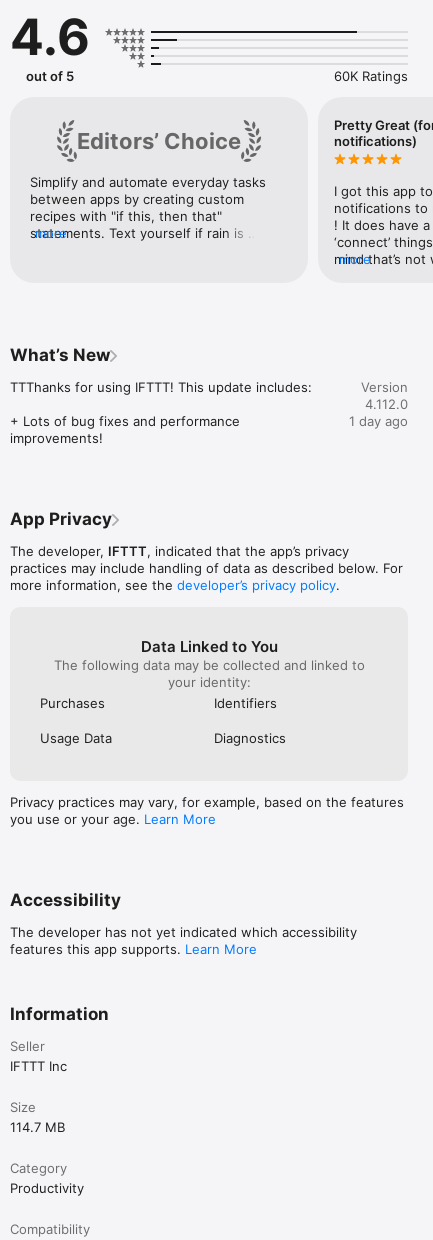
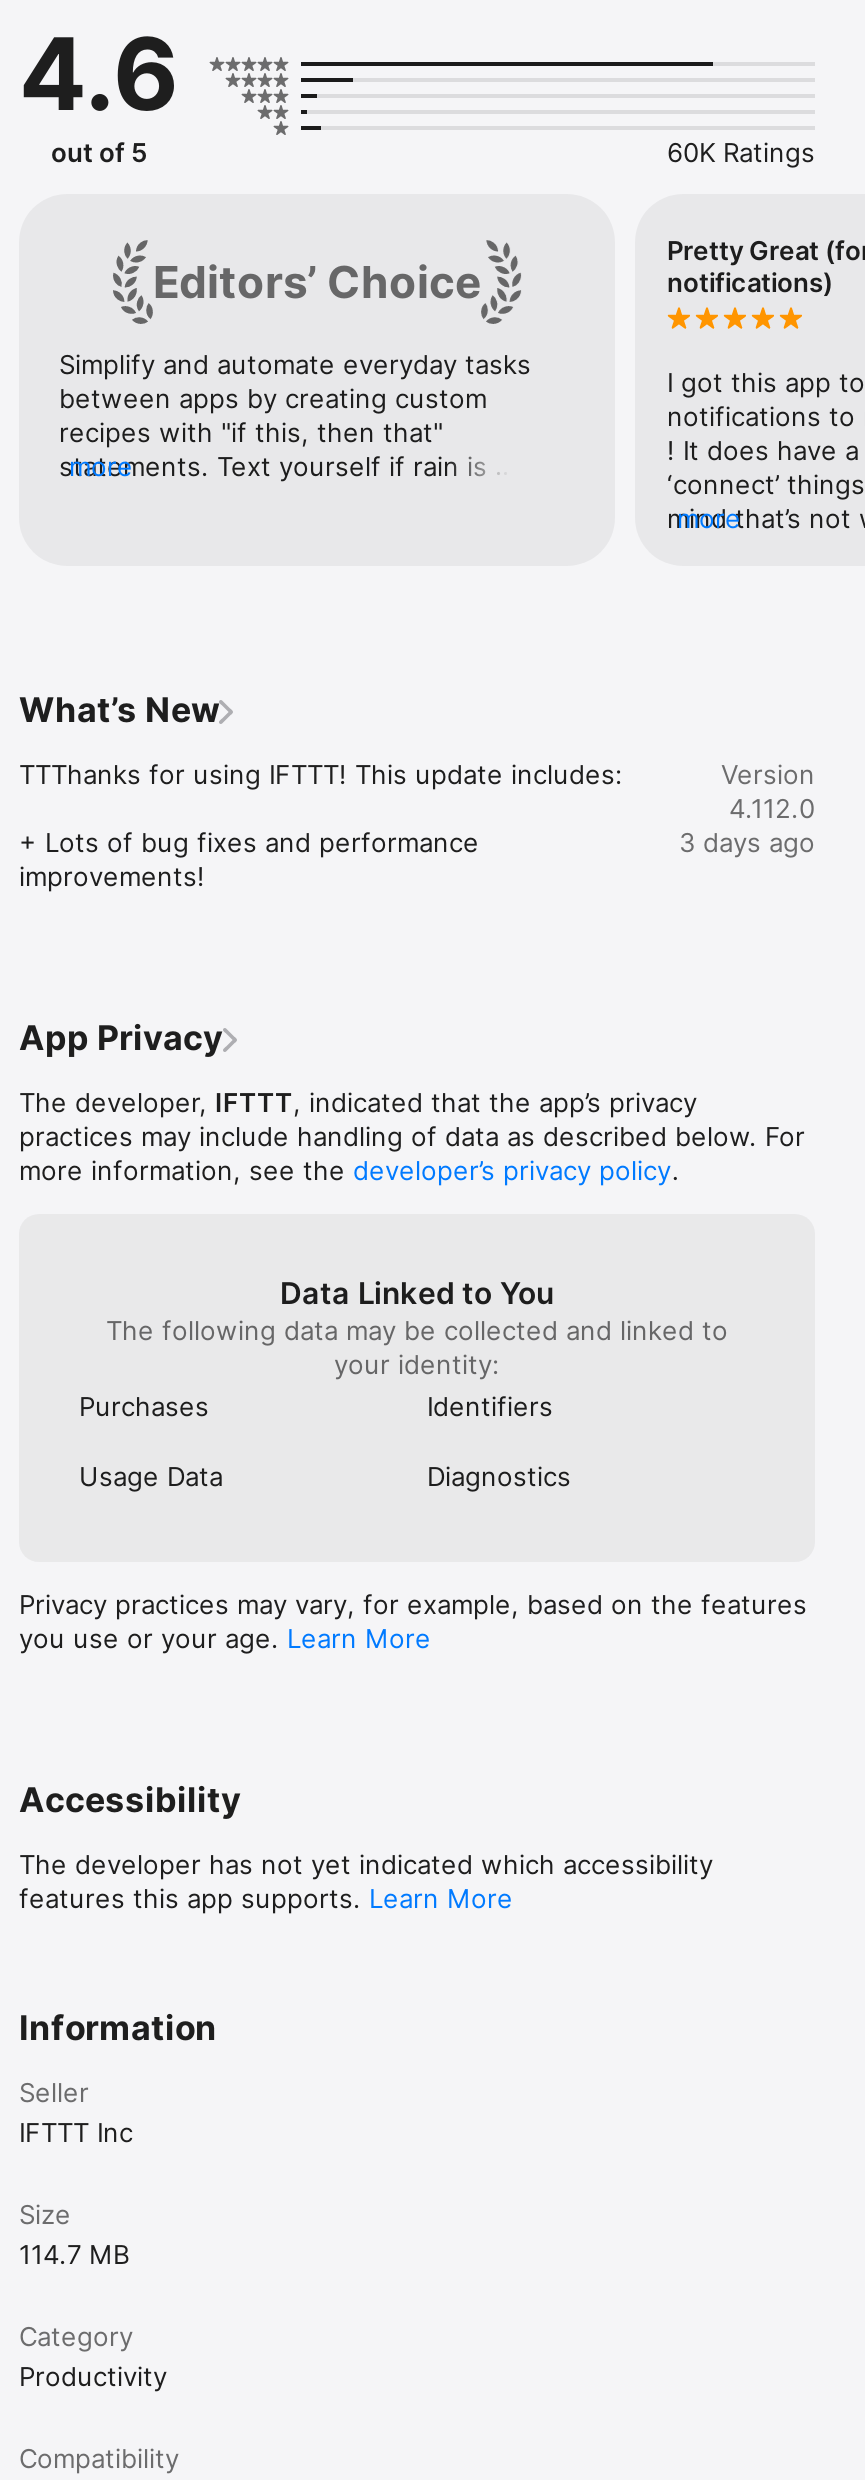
- 1 day ago
+ 3 days ago
